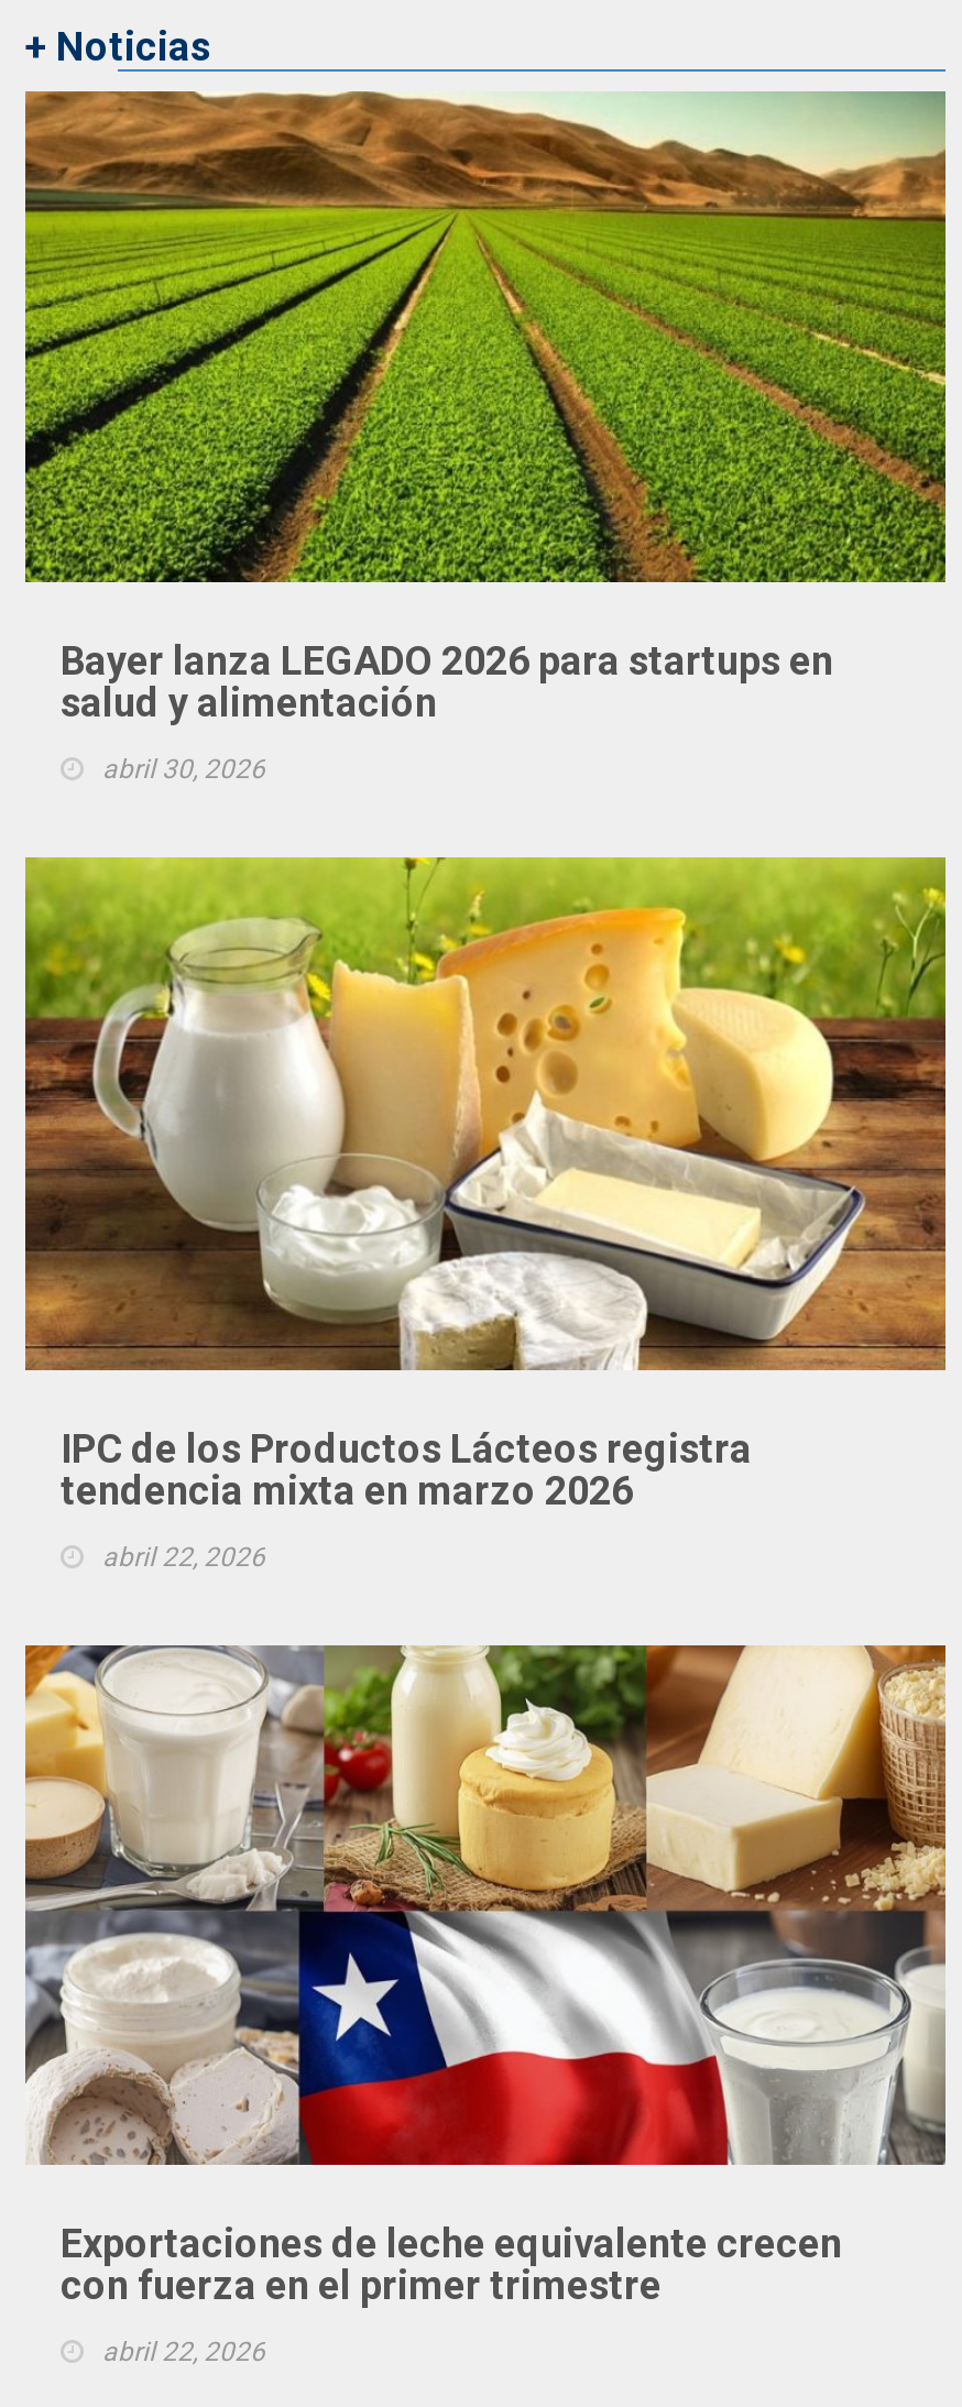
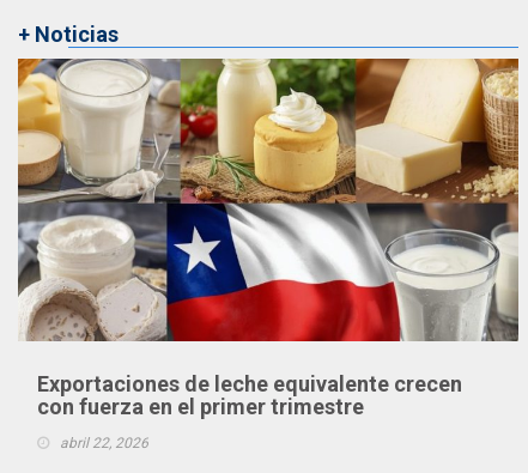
- [image]
- Bayer lanza LEGADO 2026 para startups en
- salud y alimentación
- abril 30, 2026

- [image]
- IPC de los Productos Lácteos registra
- tendencia mixta en marzo 2026
- abril 22, 2026
